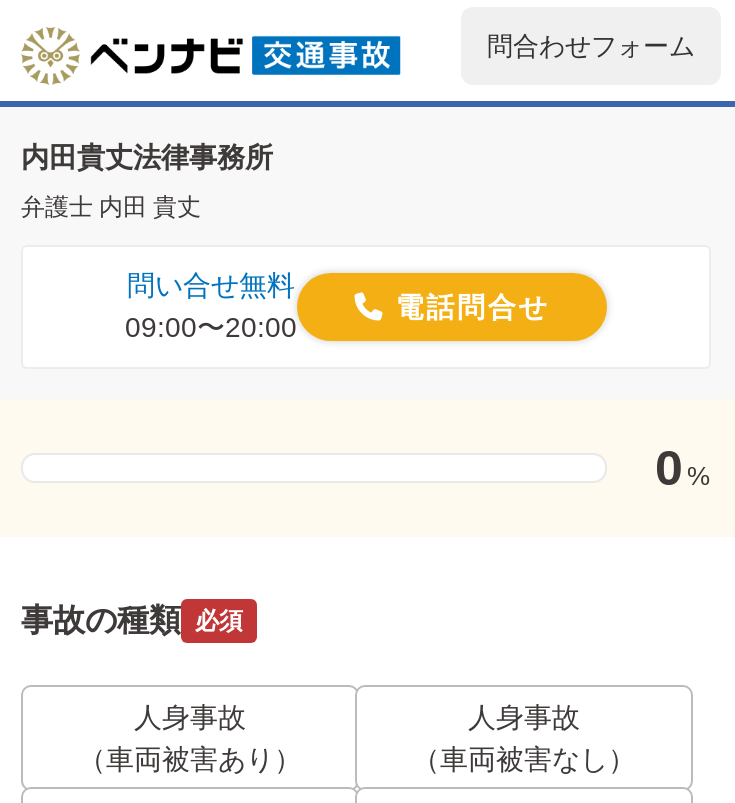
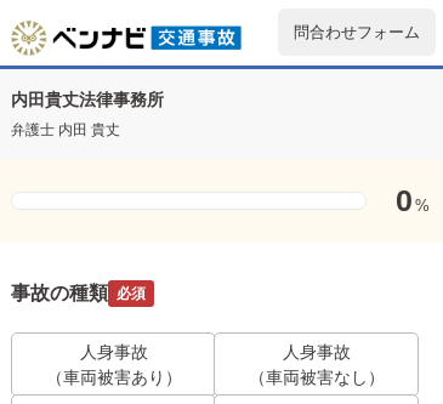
- 問い合せ無料
- 09:00〜20:00

- 電話問合せ
